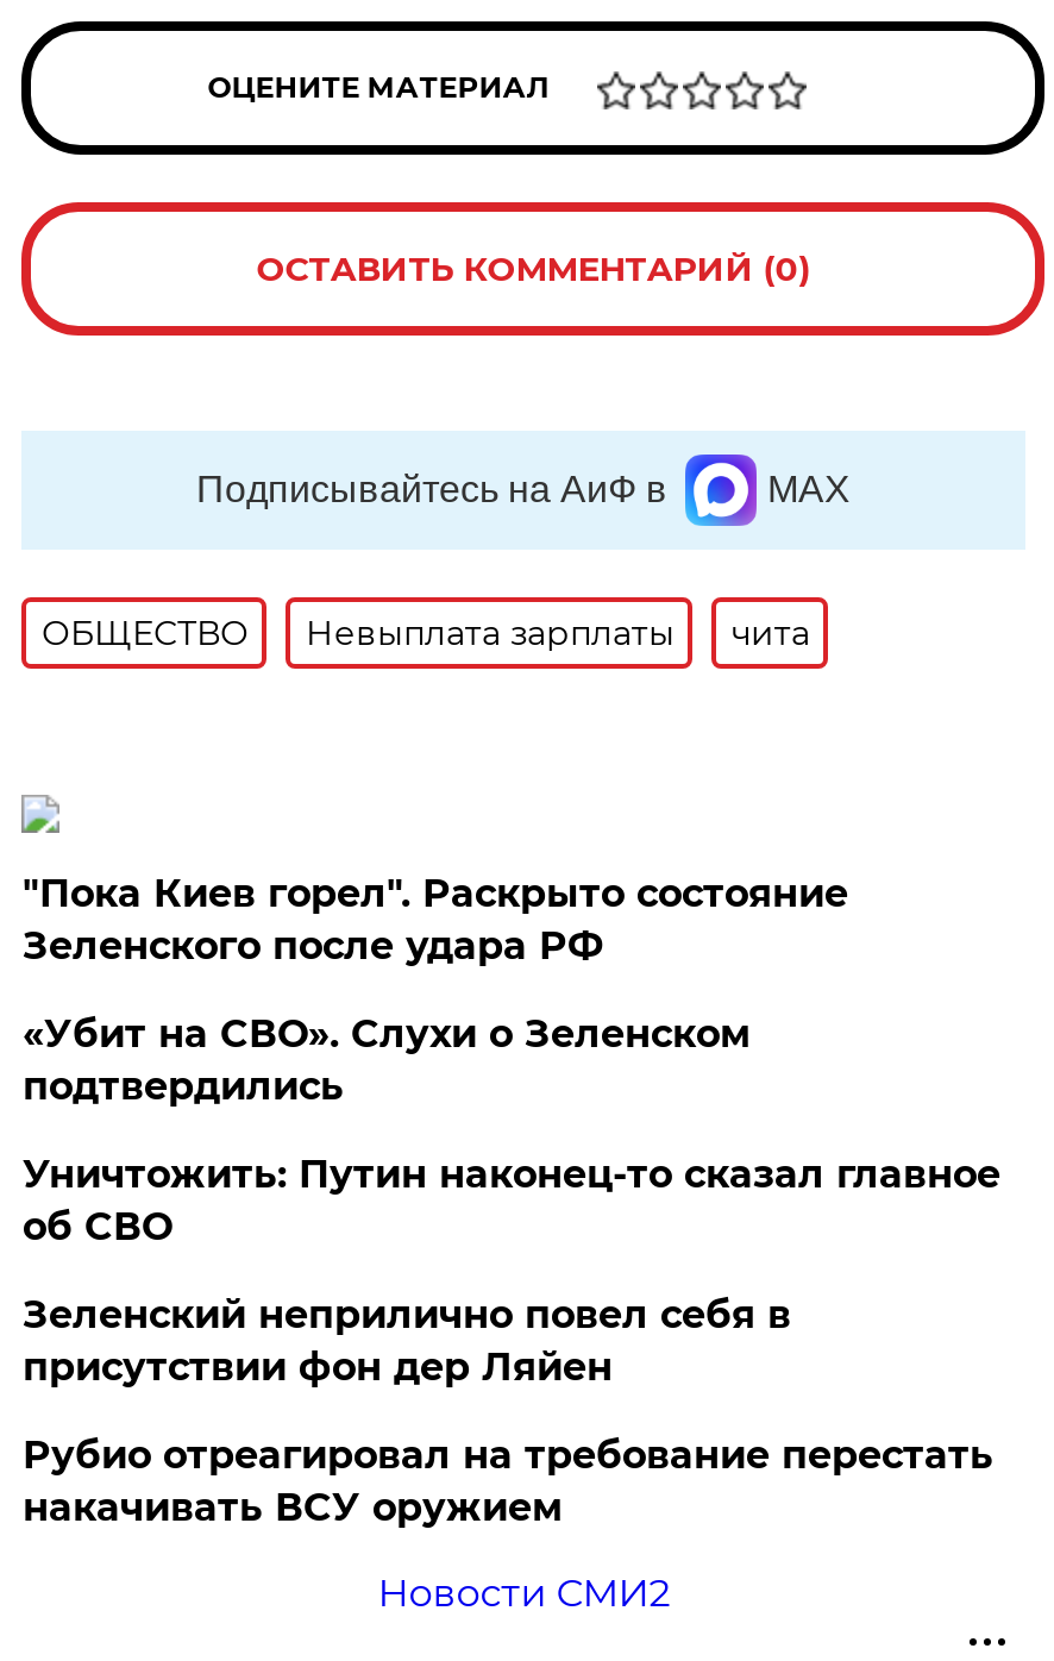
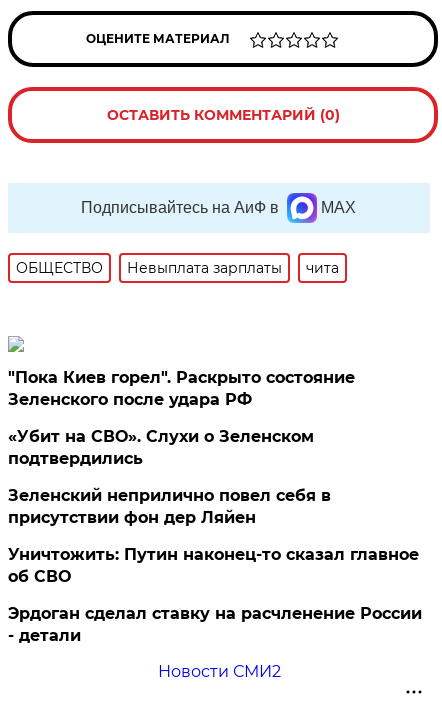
moved down: Уничтожить: Путин наконец-то сказал главное | об СВО

moved up: Зеленский неприлично повел cебя в | присутствии фон дер Ляйен

- Рубио отреагировал на требование перестать
- накачивать ВСУ оружием
+ Эрдоган сделал ставку на расчленение России
+ - детали
